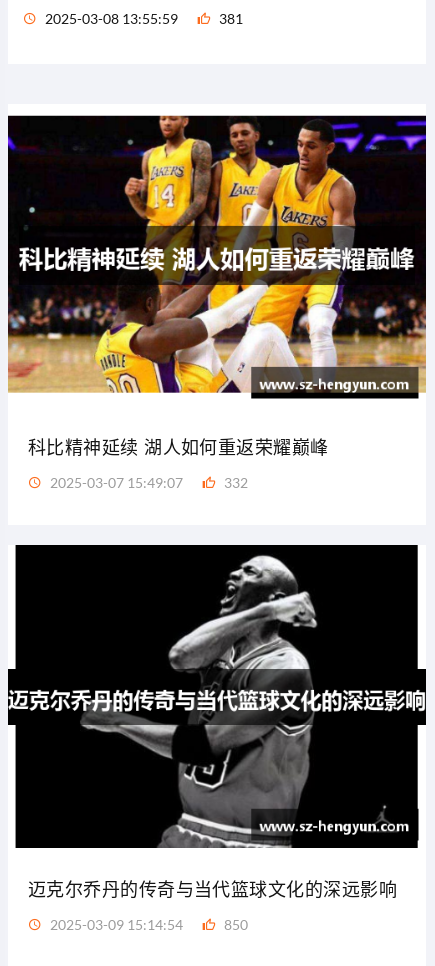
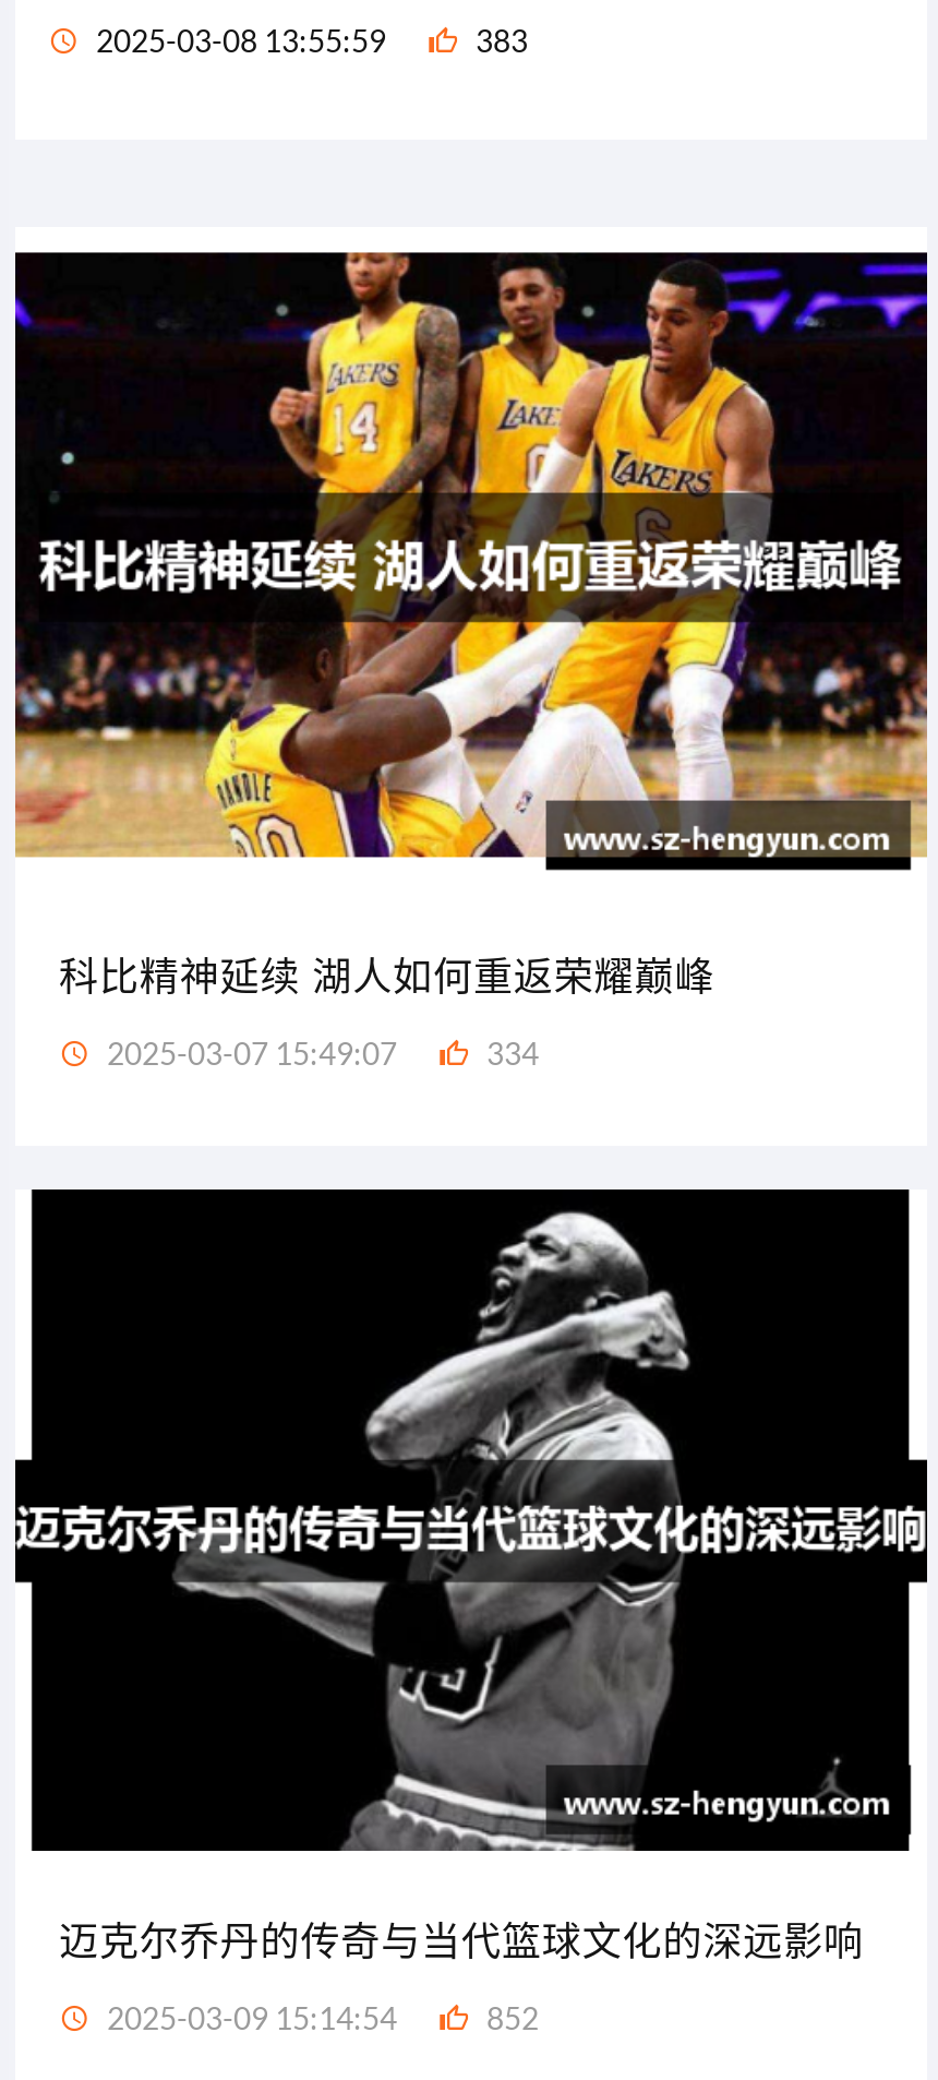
- 381
+ 383

- 332
+ 334

- 850
+ 852
